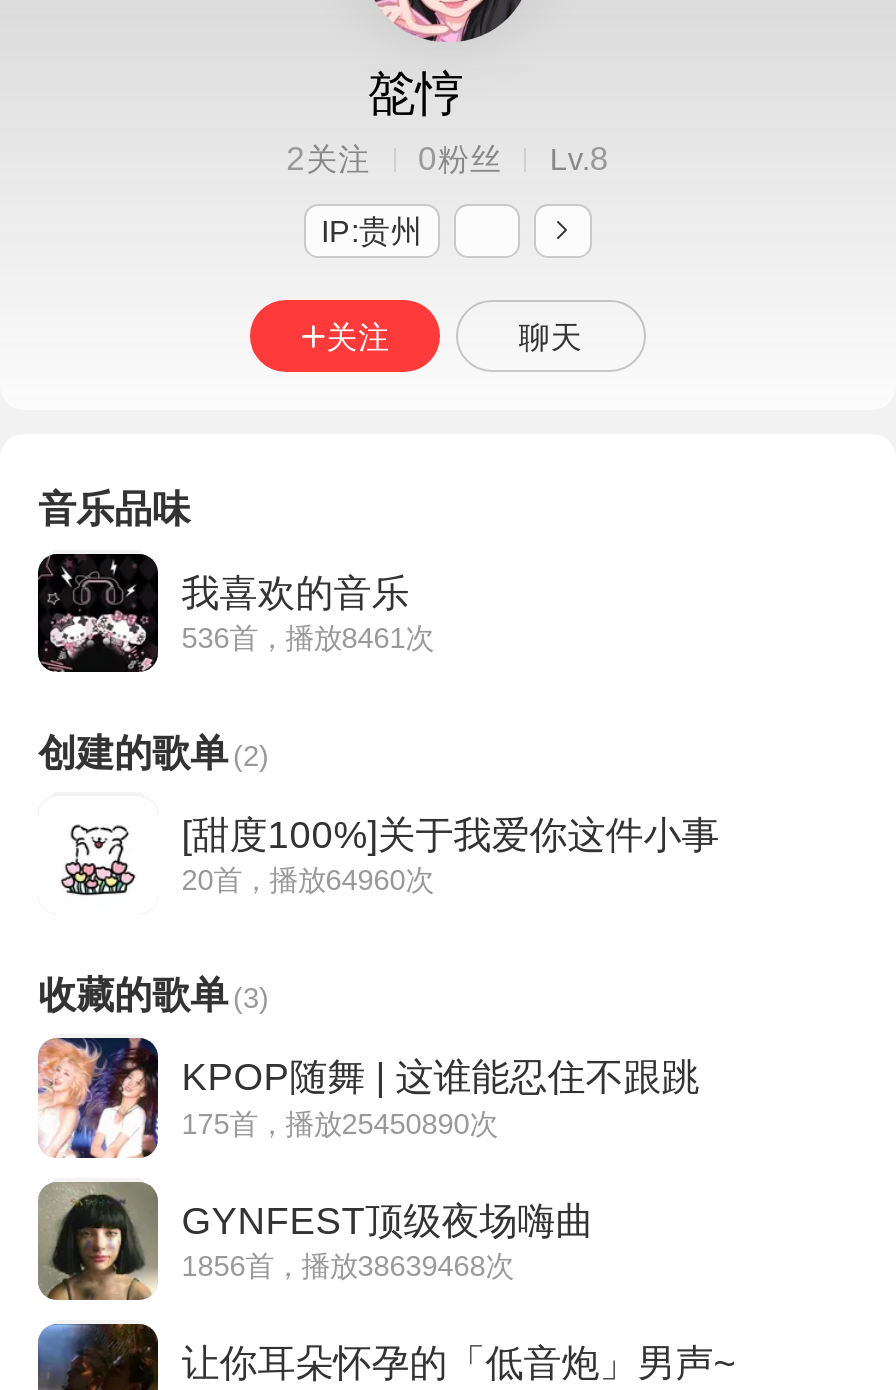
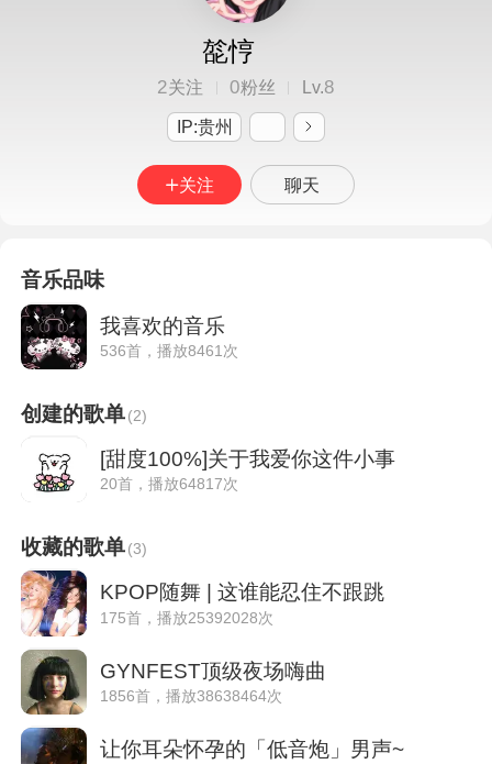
- 20首，播放64960次
+ 20首，播放64817次

- 175首，播放25450890次
+ 175首，播放25392028次

- 1856首，播放38639468次
+ 1856首，播放38638464次
